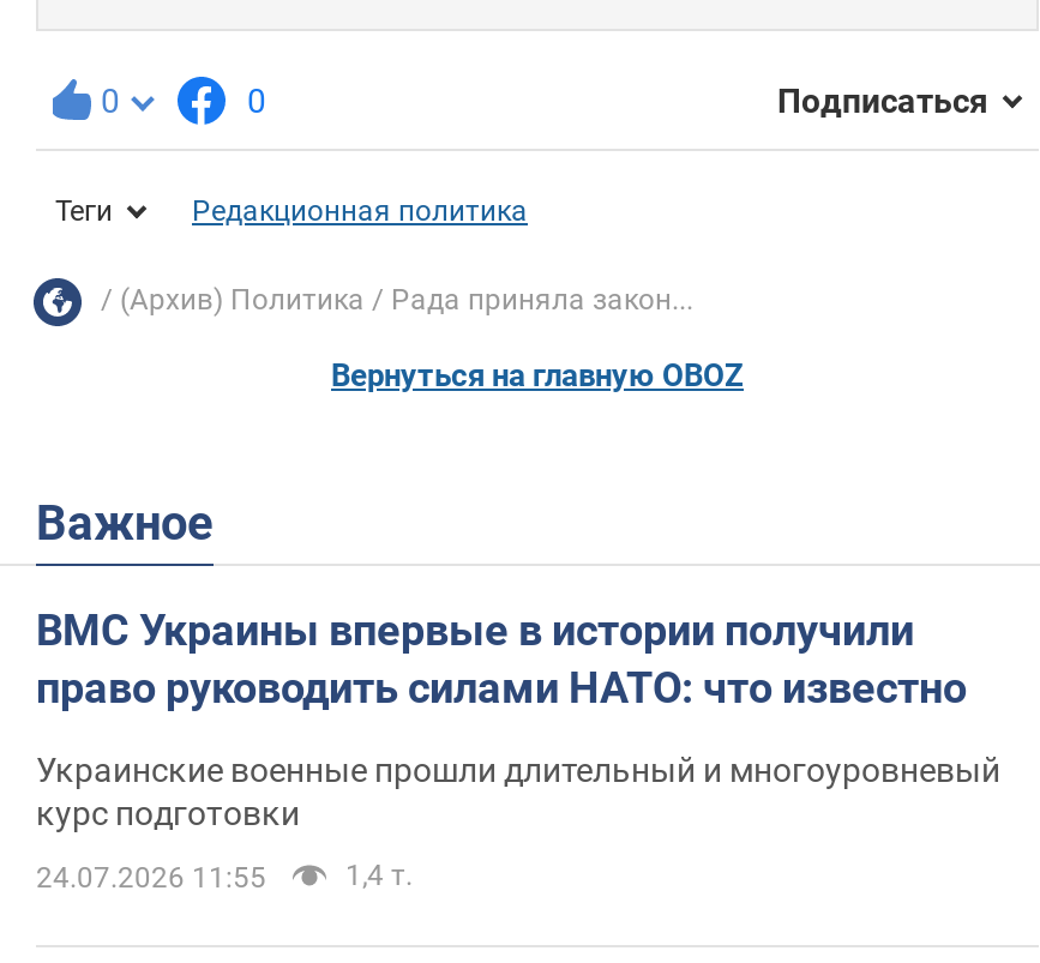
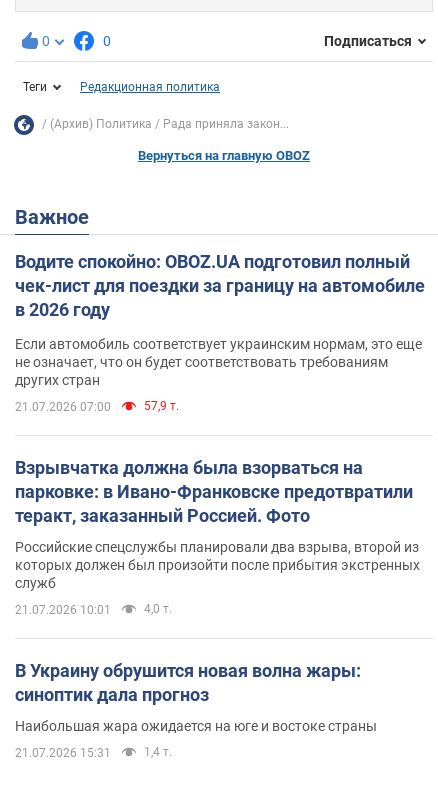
- ВМС Украины впервые в истории получили
- право руководить силами НАТО: что известно
- Украинские военные прошли длительный и многоуровневый
- курс подготовки
- 24.07.2026 11:55
+ Водите спокойно: OBOZ.UA подготовил полный
+ чек-лист для поездки за границу на автомобиле
+ в 2026 году
+ Если автомобиль соответствует украинским нормам, это еще
+ не означает, что он будет соответствовать требованиям
+ других стран
+ 21.07.2026 07:00
+ 57,9 т.
+ Взрывчатка должна была взорваться на
+ парковке: в Ивано-Франковске предотвратили
+ теракт, заказанный Россией. Фото
+ Российские спецслужбы планировали два взрыва, второй из
+ которых должен был произойти после прибытия экстренных
+ служб
+ 21.07.2026 10:01
+ 4,0 т.
+ В Украину обрушится новая волна жары:
+ синоптик дала прогноз
+ Наибольшая жара ожидается на юге и востоке страны
+ 21.07.2026 15:31
